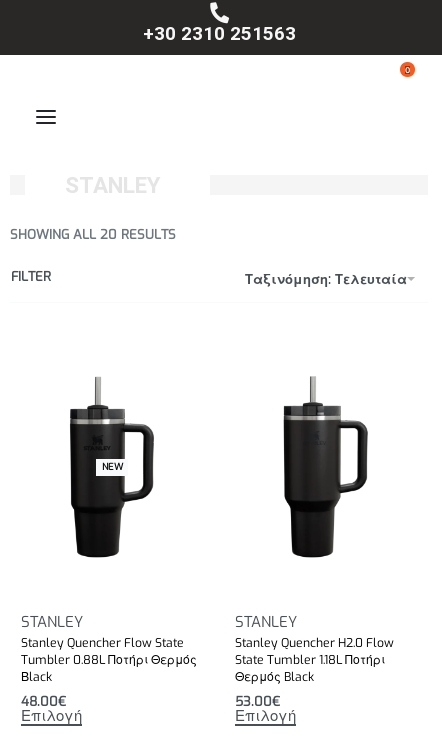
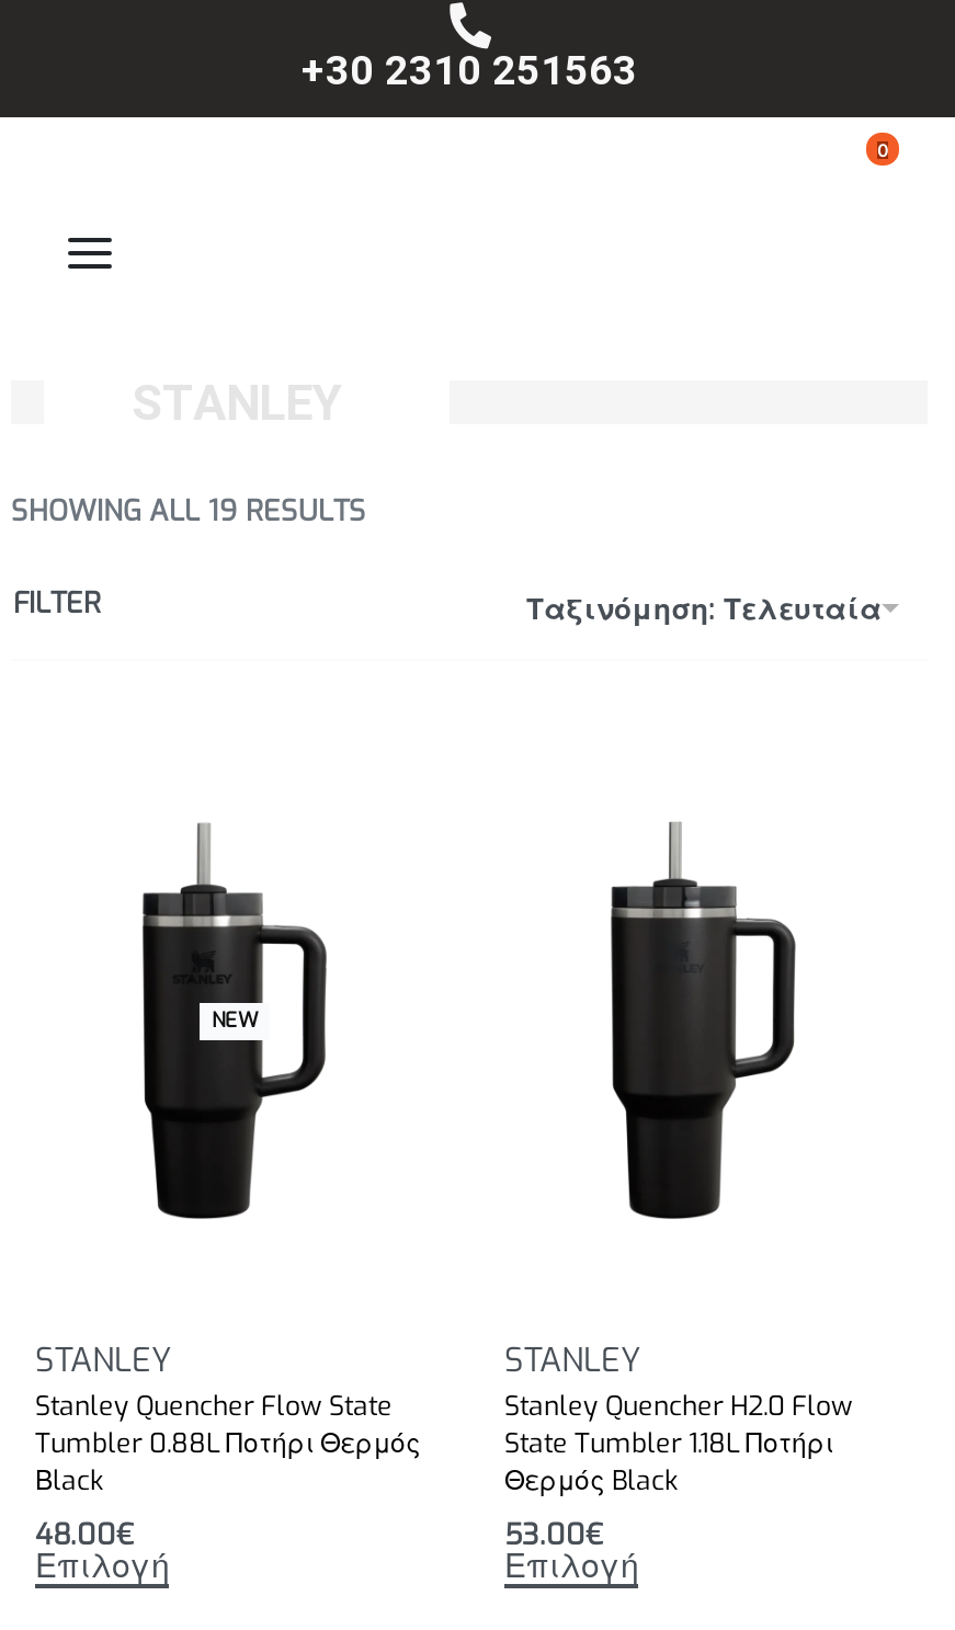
- SHOWING ALL 20 RESULTS
+ SHOWING ALL 19 RESULTS
